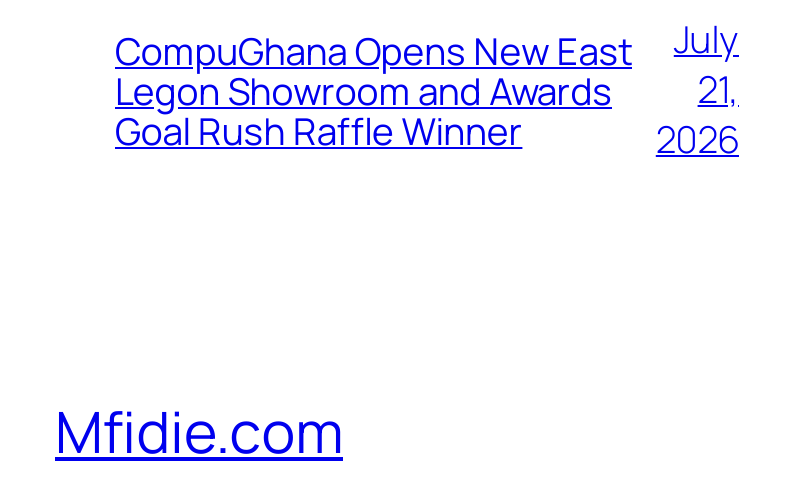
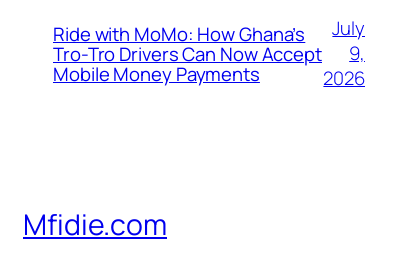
- CompuGhana Opens New East
- Legon Showroom and Awards
- Goal Rush Raffle Winner
+ Ride with MoMo: How Ghana’s
+ Tro-Tro Drivers Can Now Accept
+ Mobile Money Payments

- 21,
+ 9,
